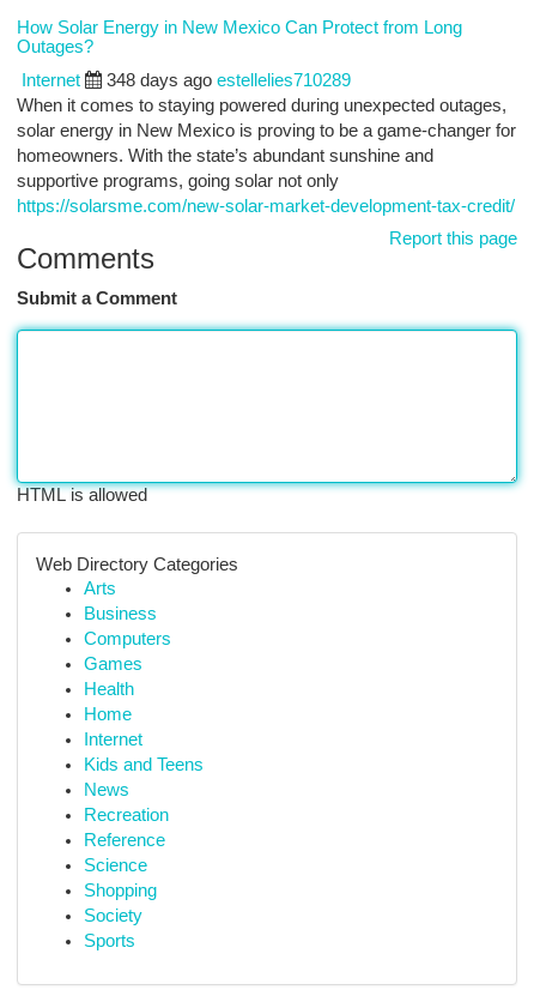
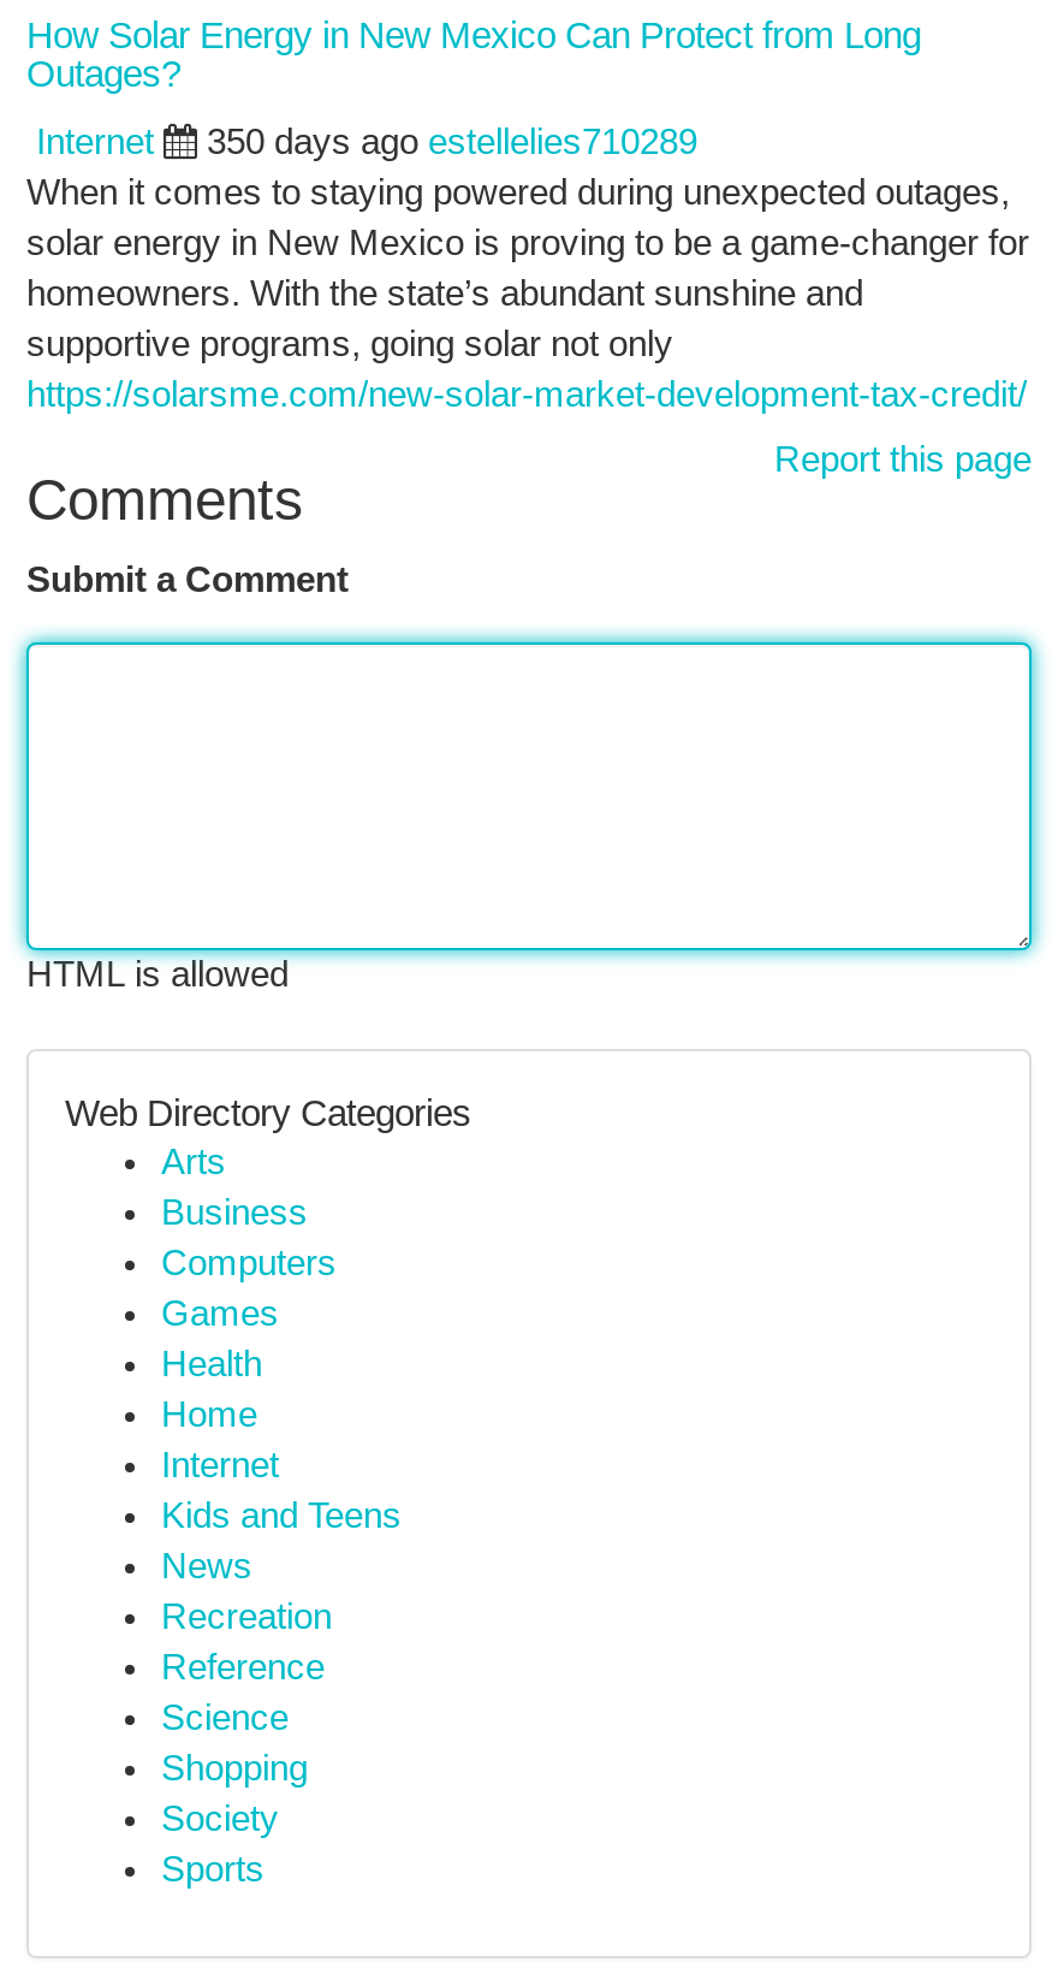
- 348 days ago estellelies710289
+ 350 days ago estellelies710289
